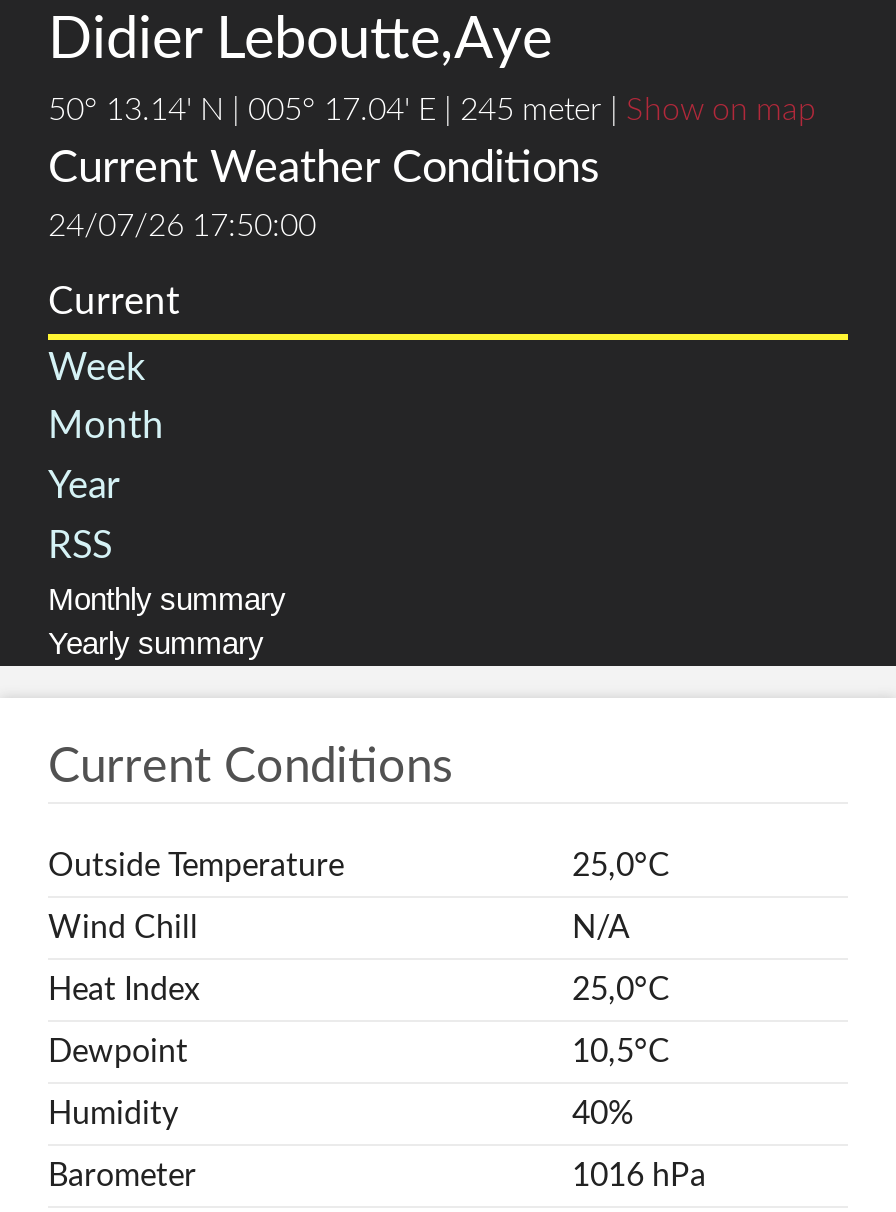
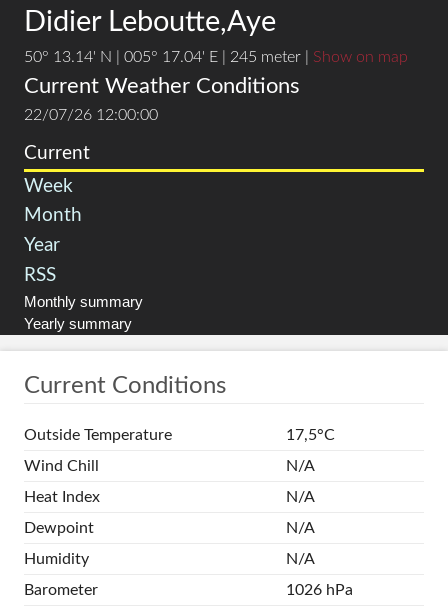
- 24/07/26 17:50:00
+ 22/07/26 12:00:00

- 25,0°C
+ 17,5°C

- 25,0°C
+ N/A

- 10,5°C
+ N/A

- 40%
+ N/A

- 1016 hPa
+ 1026 hPa
